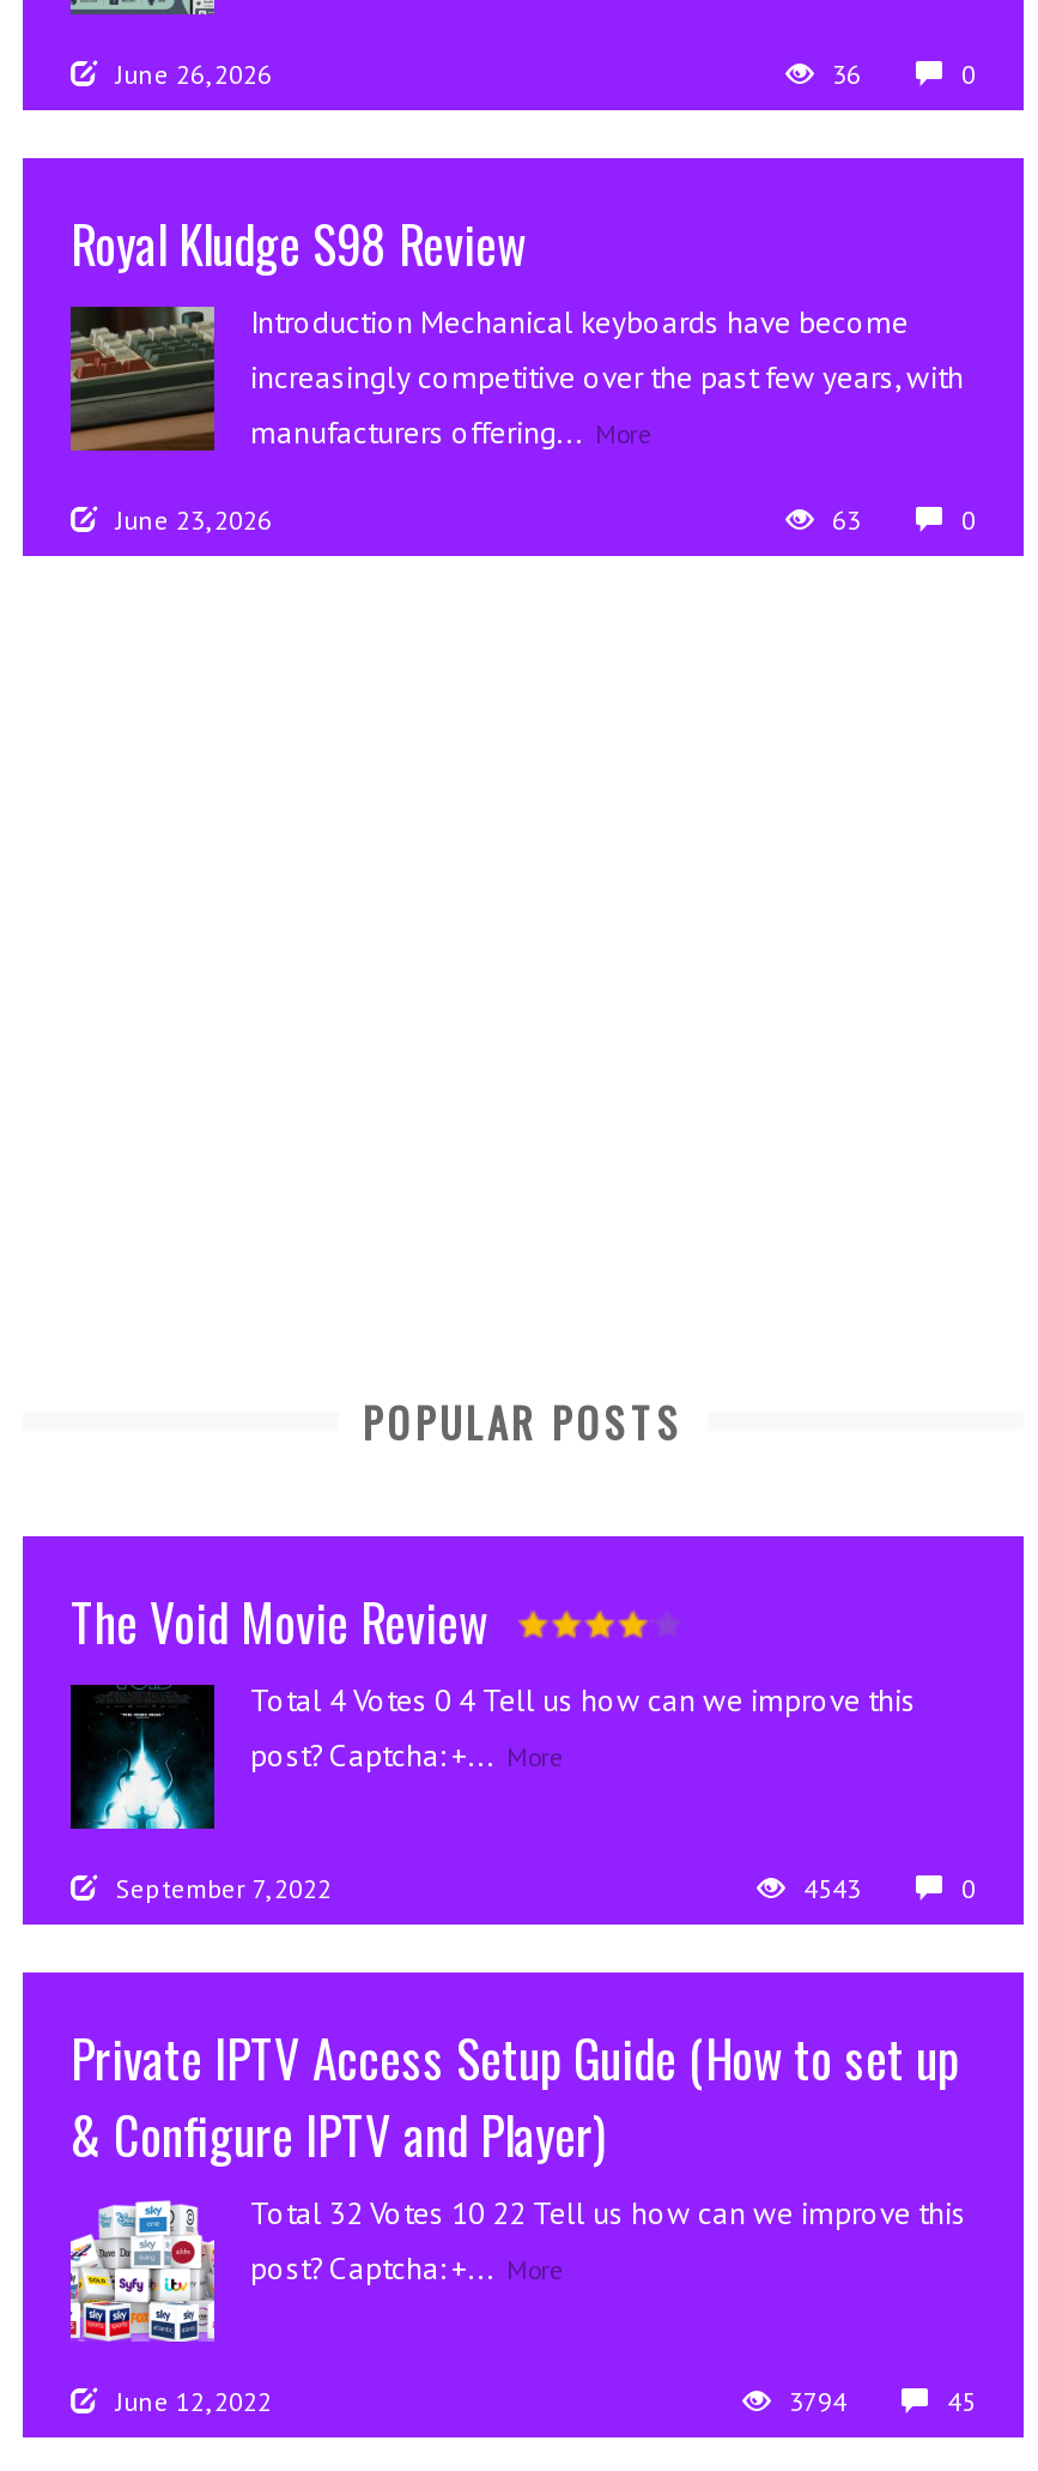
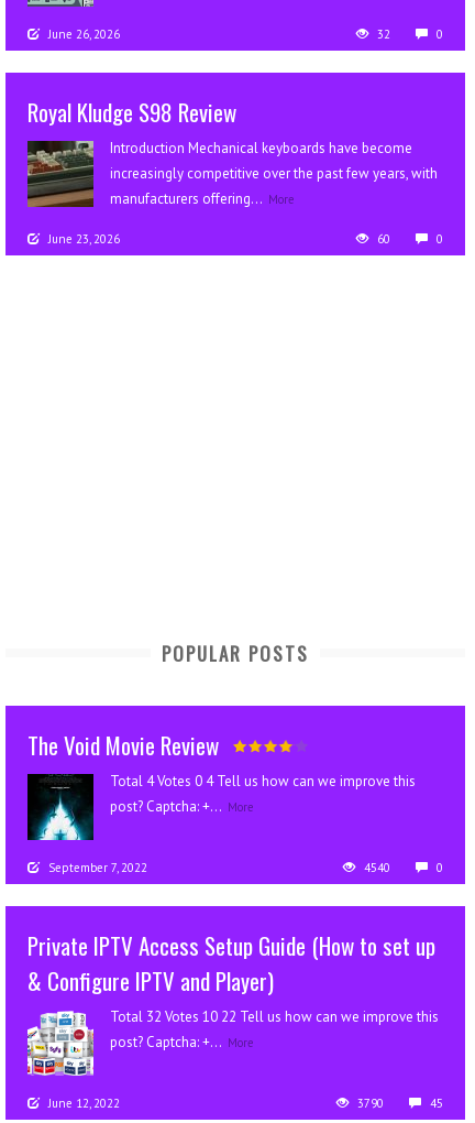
- 36
+ 32

- 63
+ 60

- 4543
+ 4540

- 3794
+ 3790
